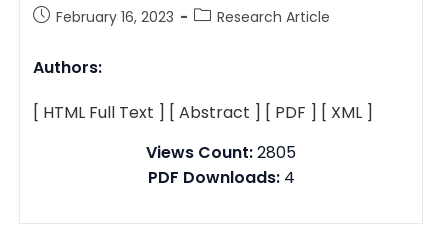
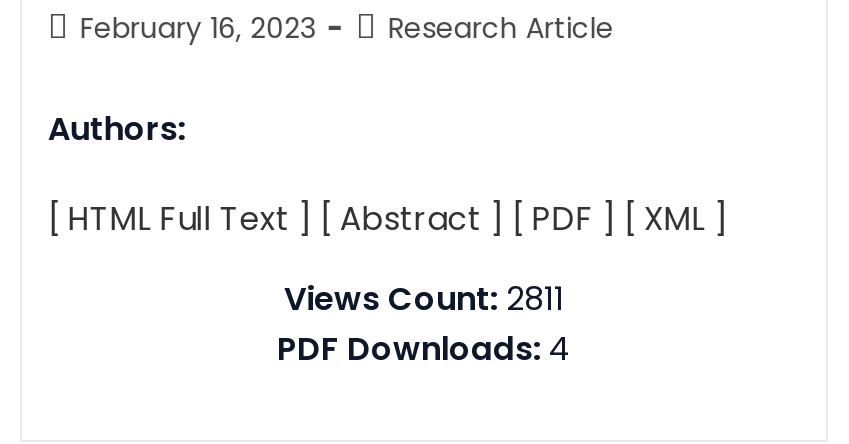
- Views Count: 2805
+ Views Count: 2811
